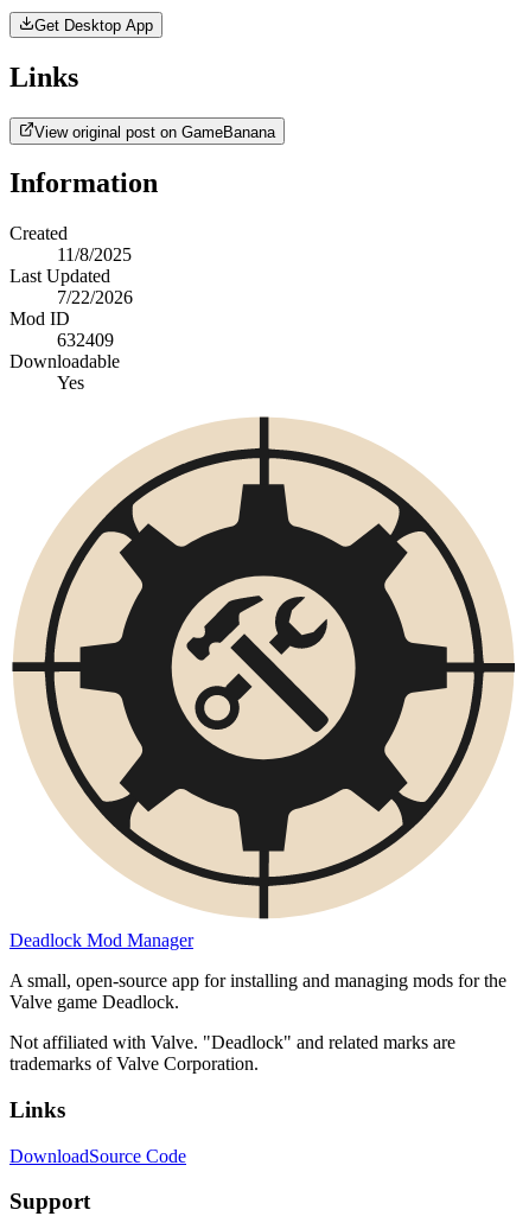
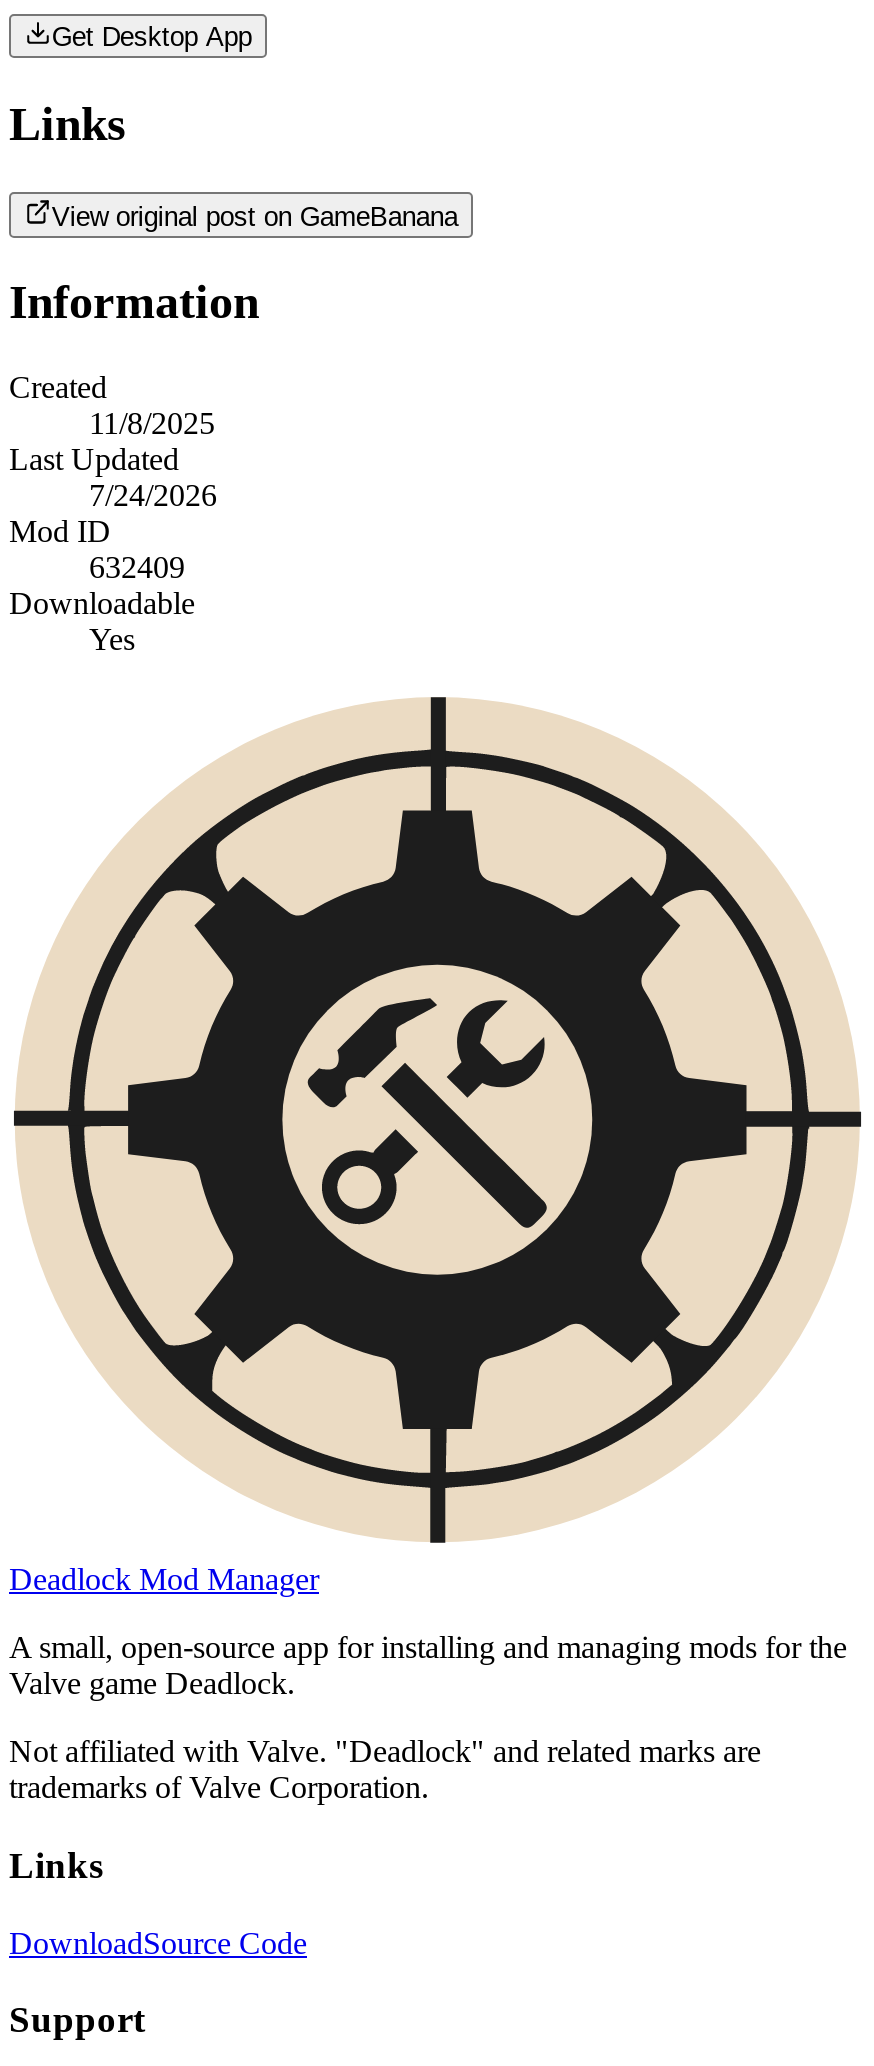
- 7/22/2026
+ 7/24/2026
